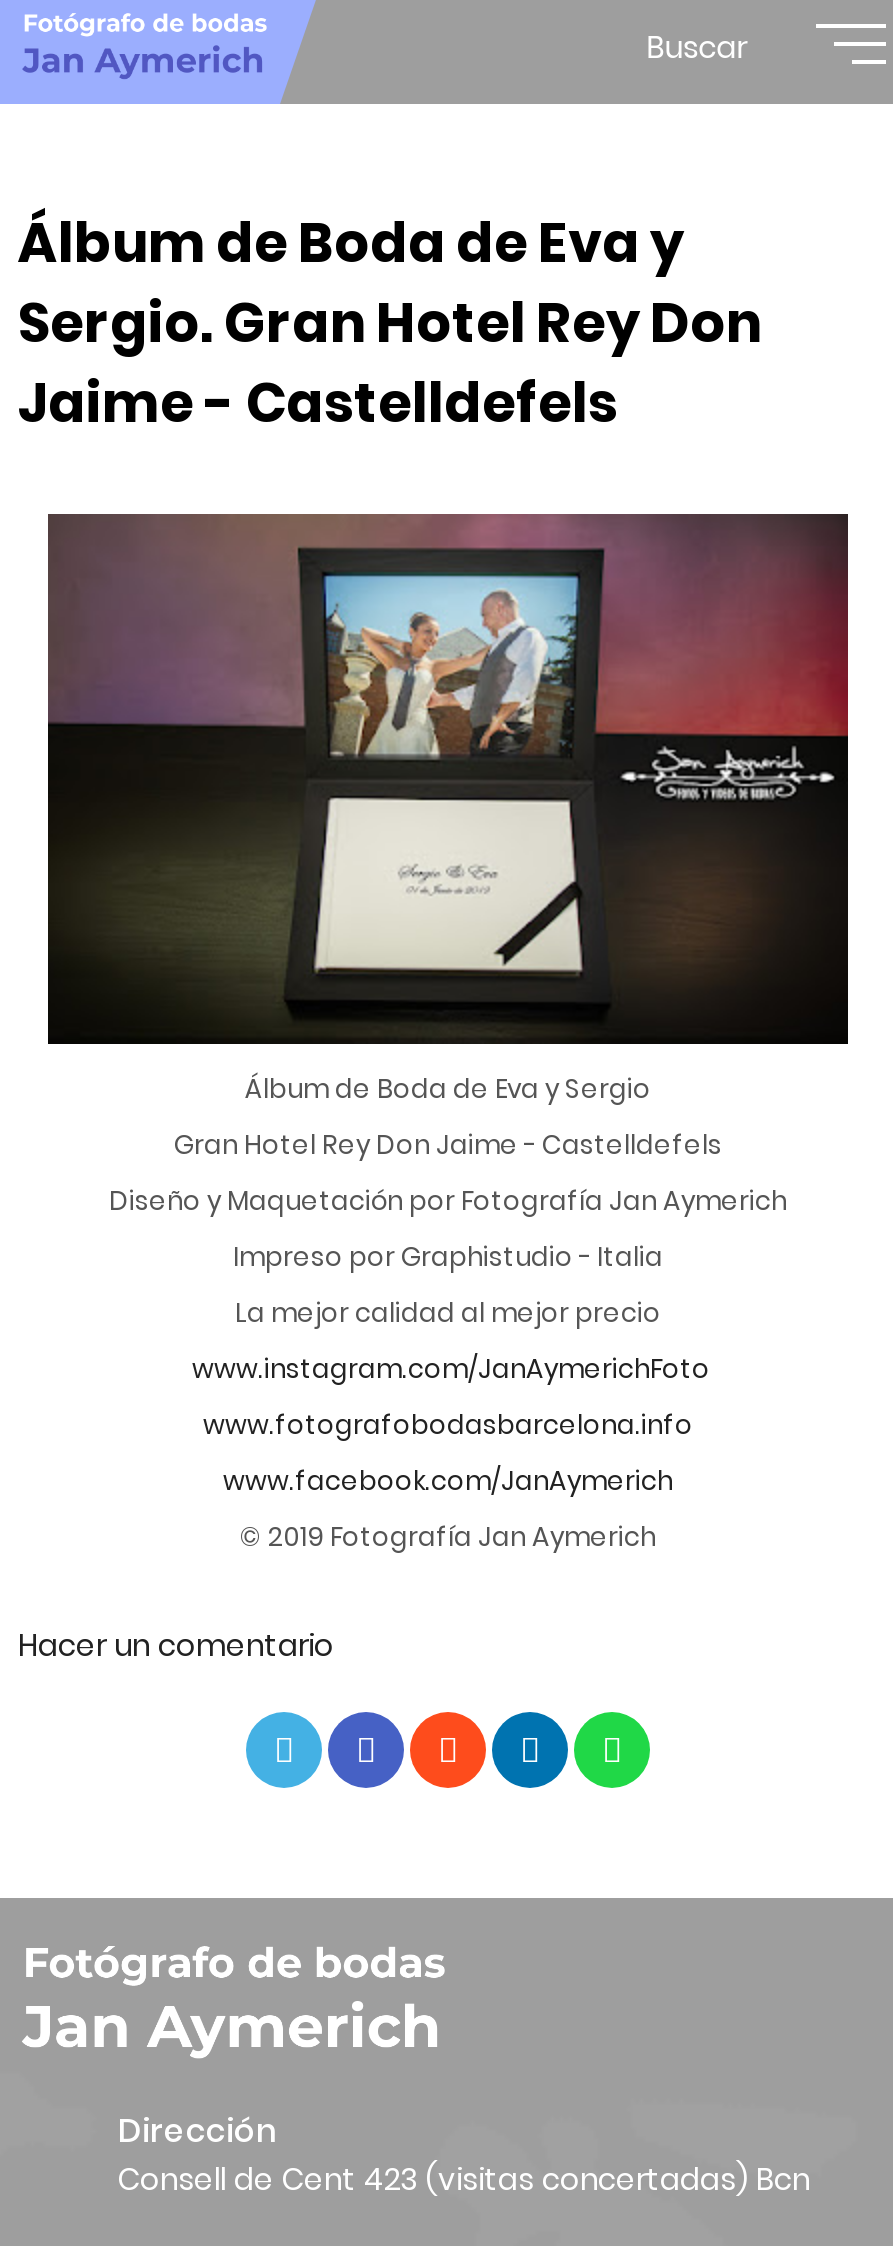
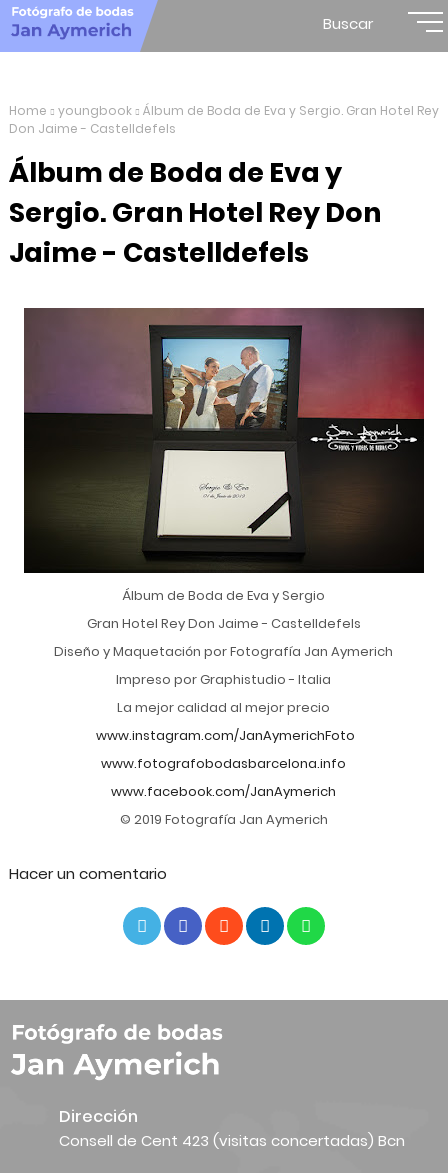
+ Home
+ youngbook
+ Álbum de Boda de Eva y Sergio. Gran Hotel Rey
+ Don Jaime - Castelldefels
